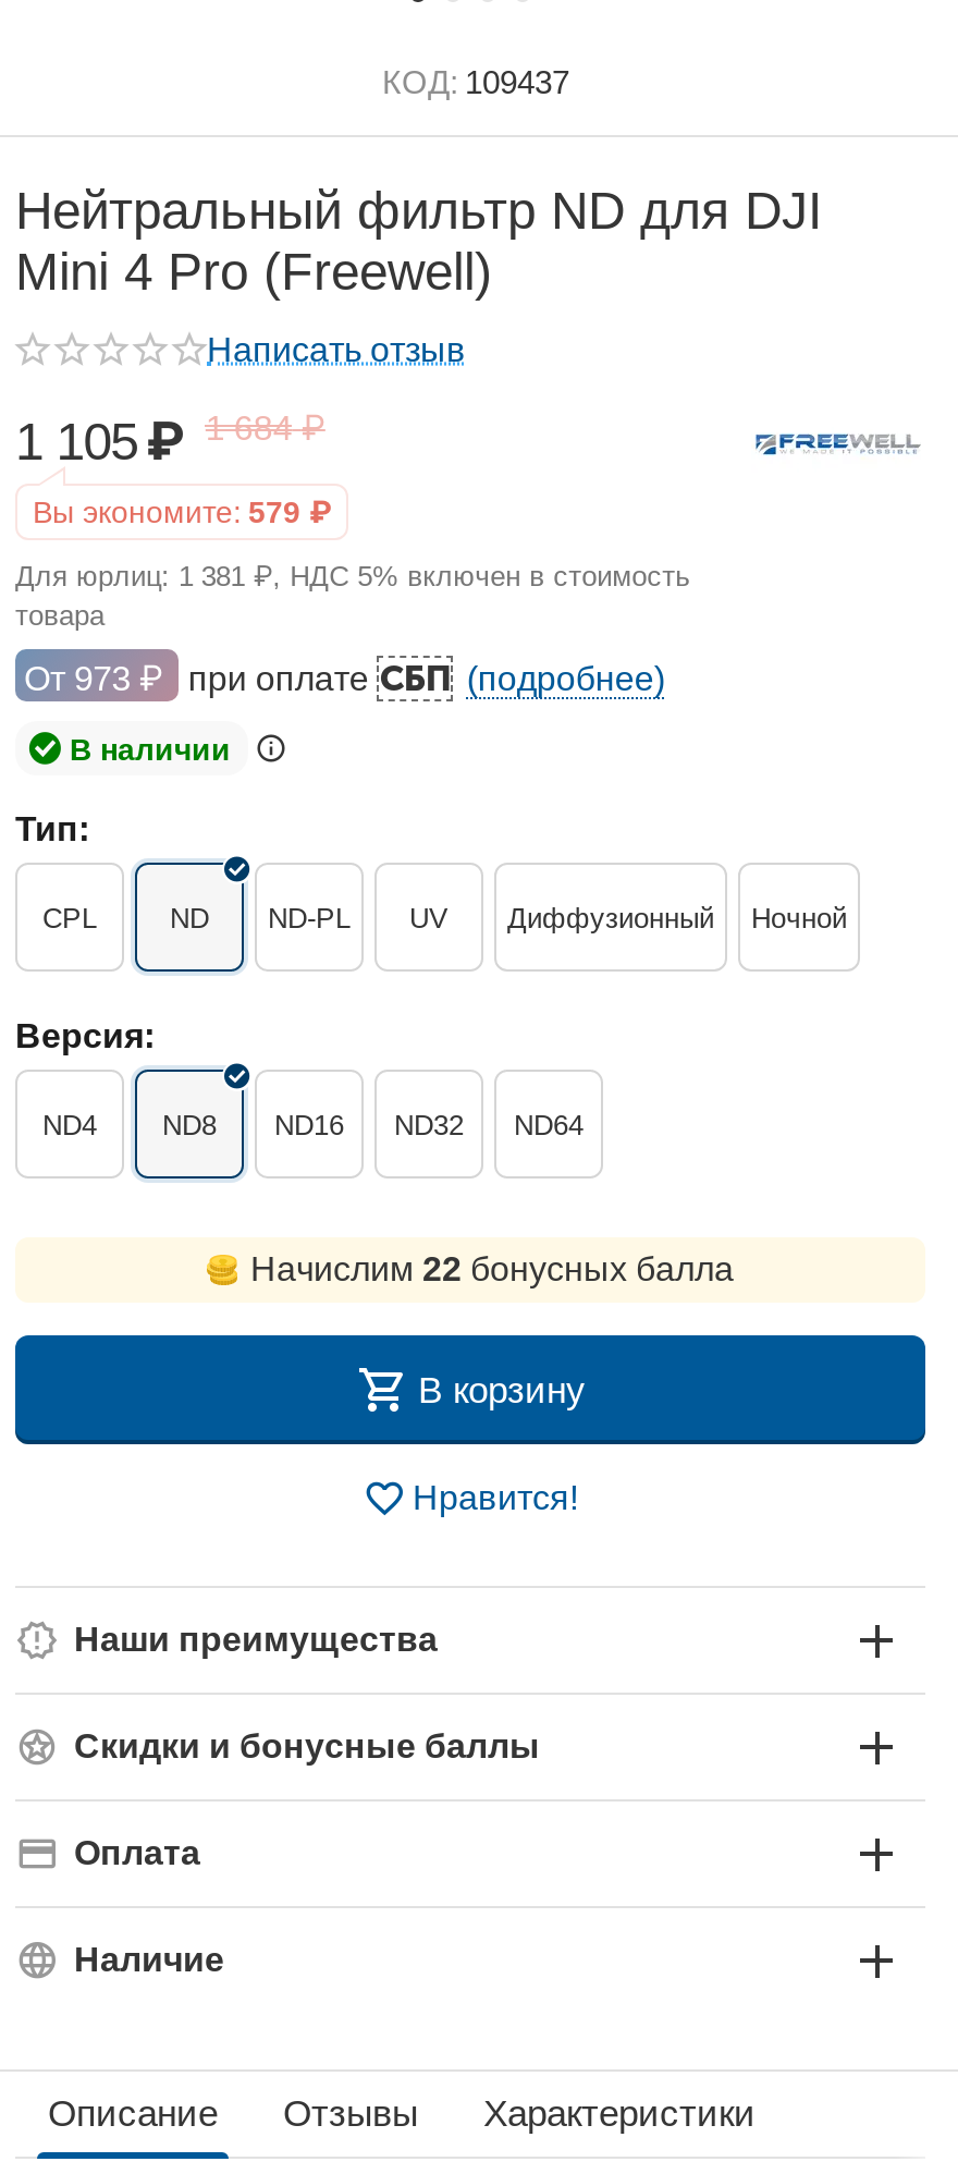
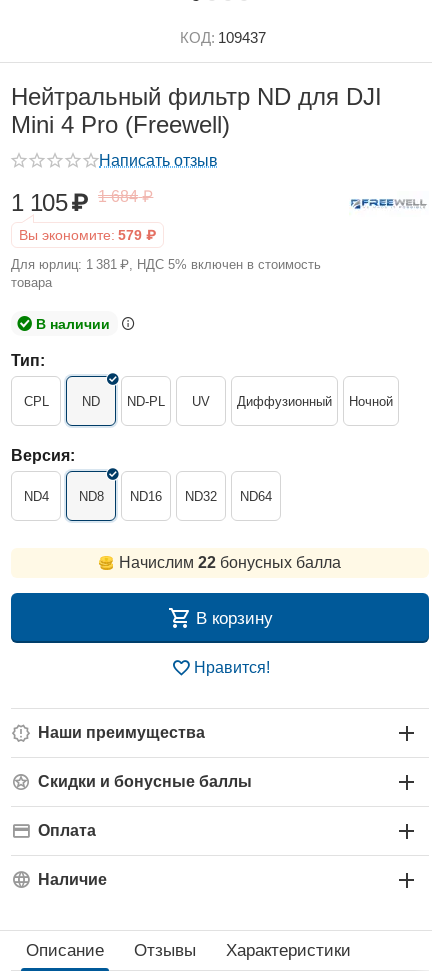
- От 973 ₽
- при оплате СБП (подробнее)
